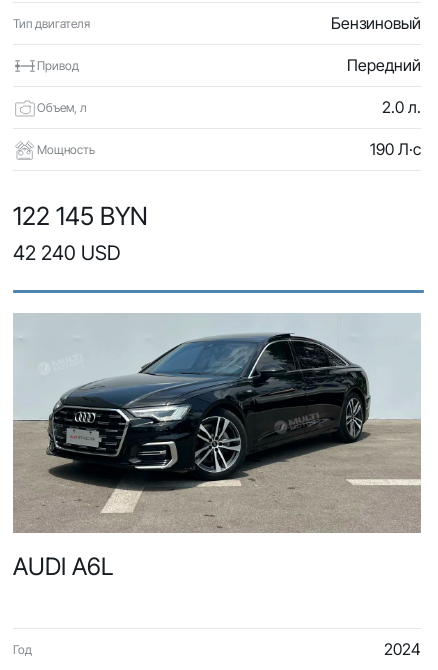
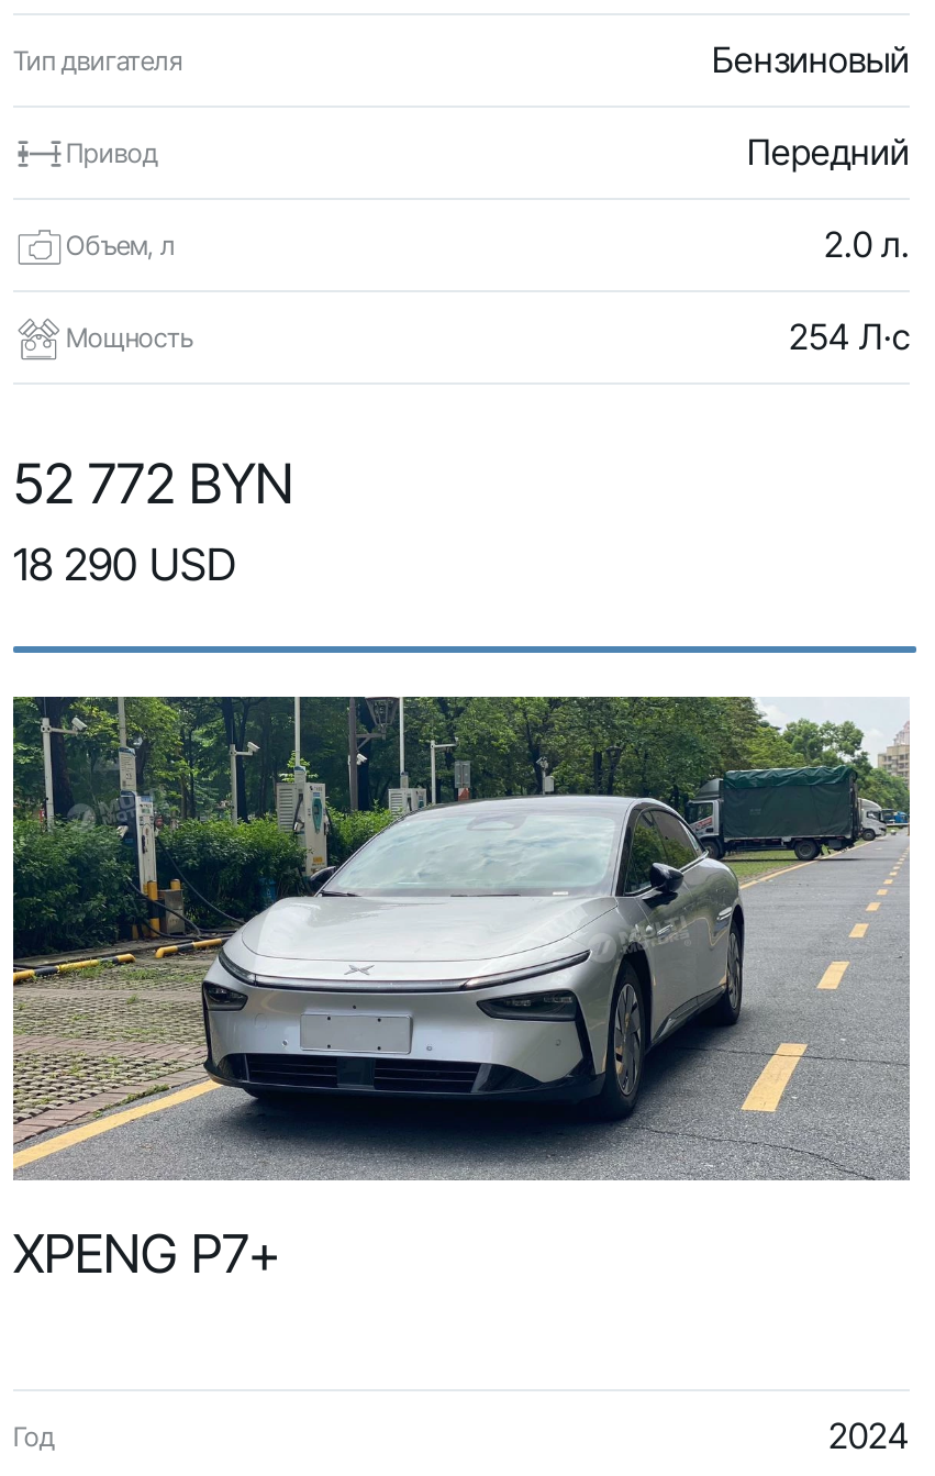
- 190 Л·с
+ 254 Л·с

- 122 145 BYN
- 42 240 USD
+ 52 772 BYN
+ 18 290 USD

- [image]
- AUDI A6L
+ [image]
+ XPENG P7+
